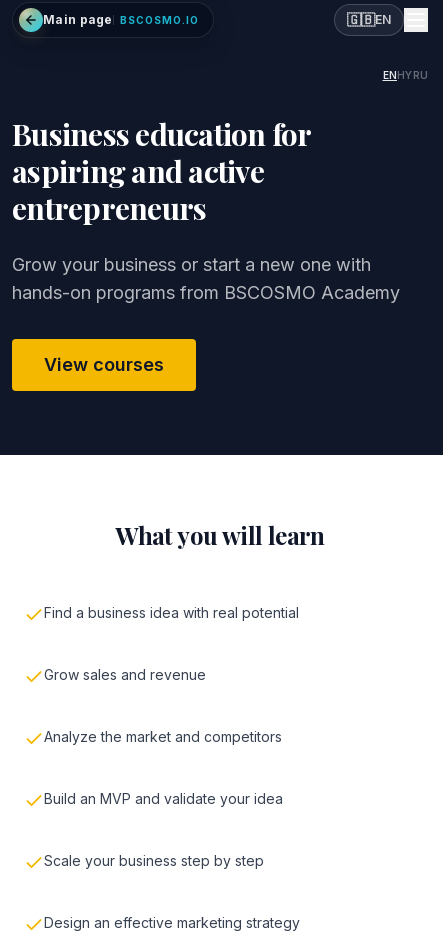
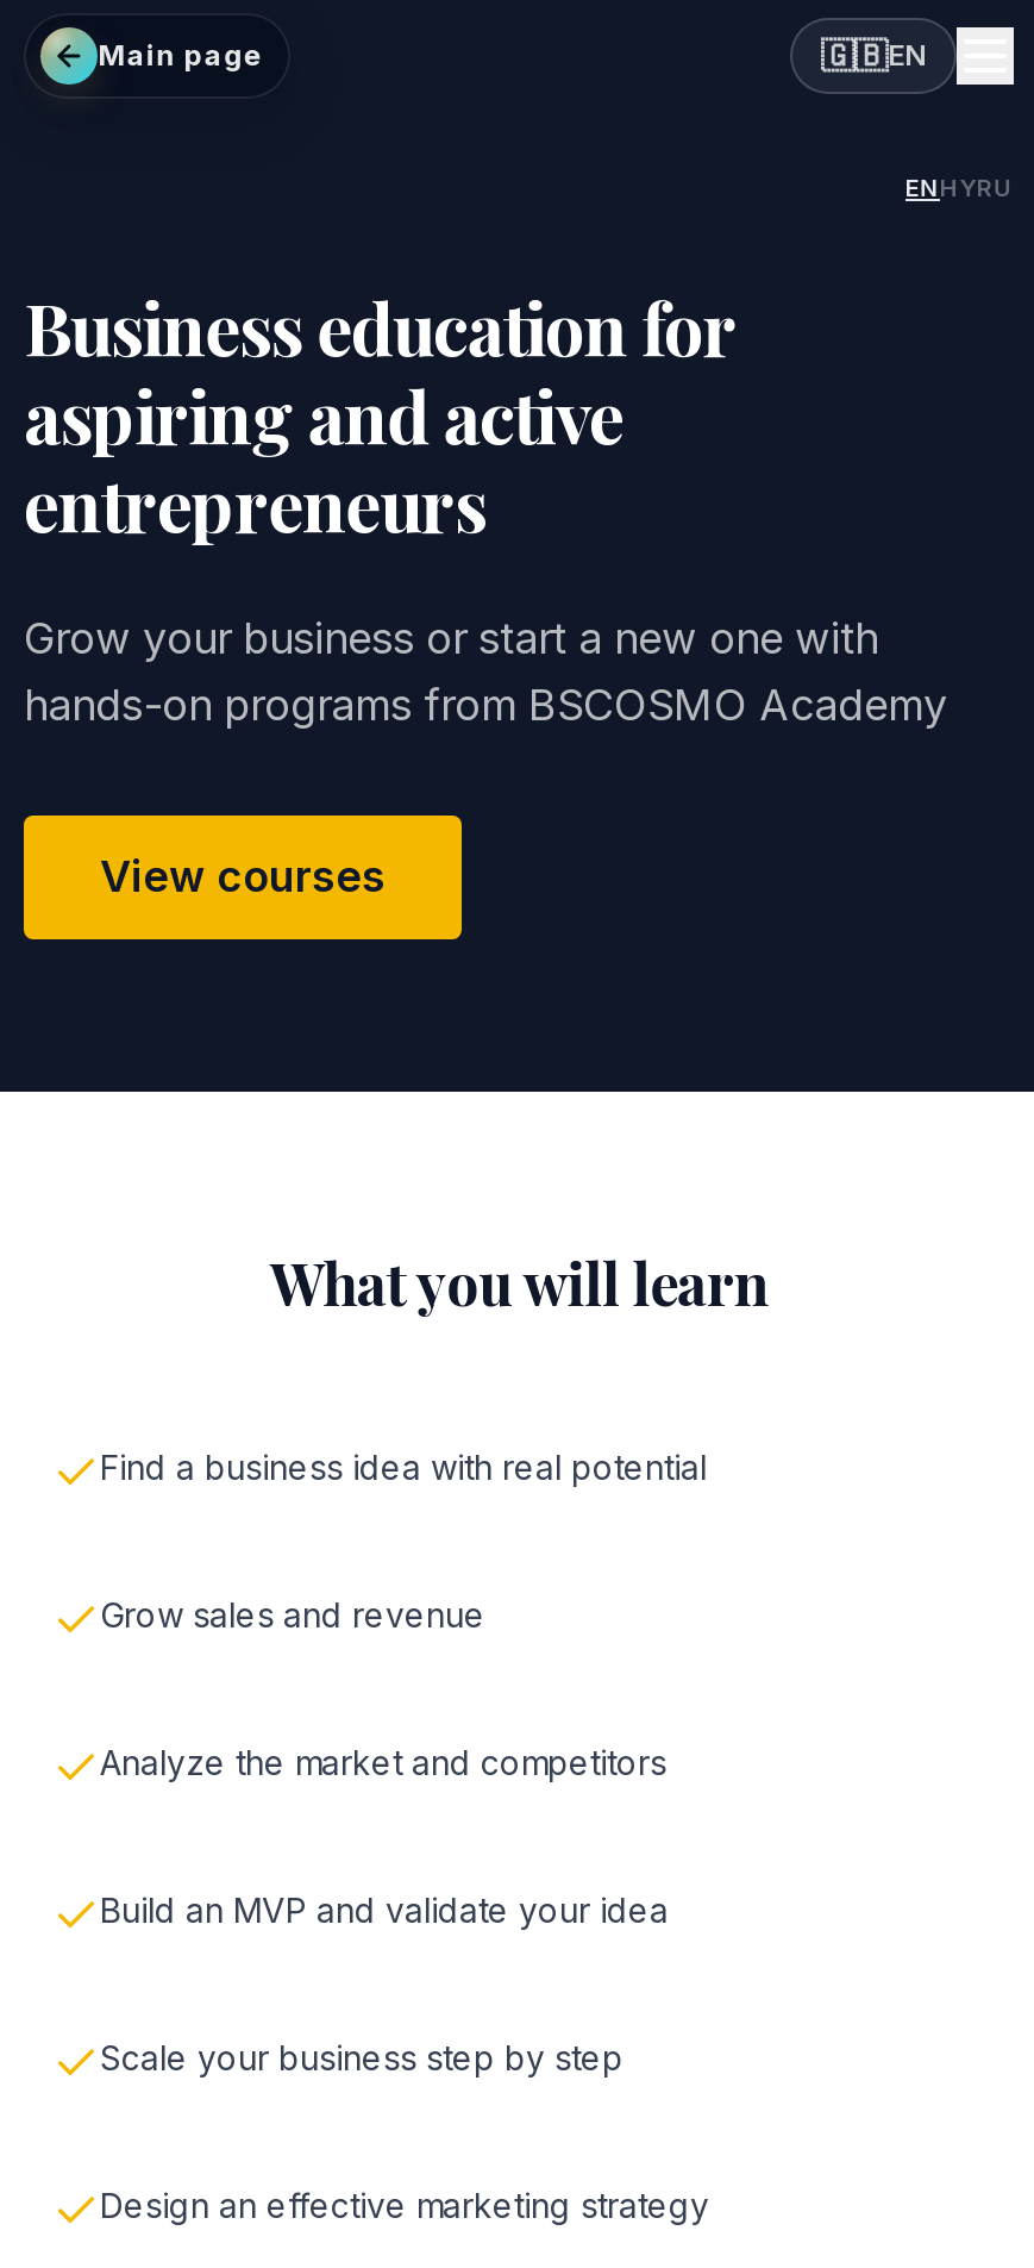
- Main page BSCOSMO.IO
+ Main page
